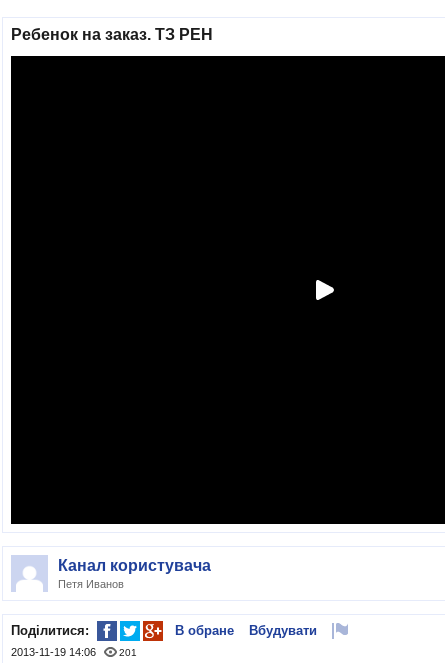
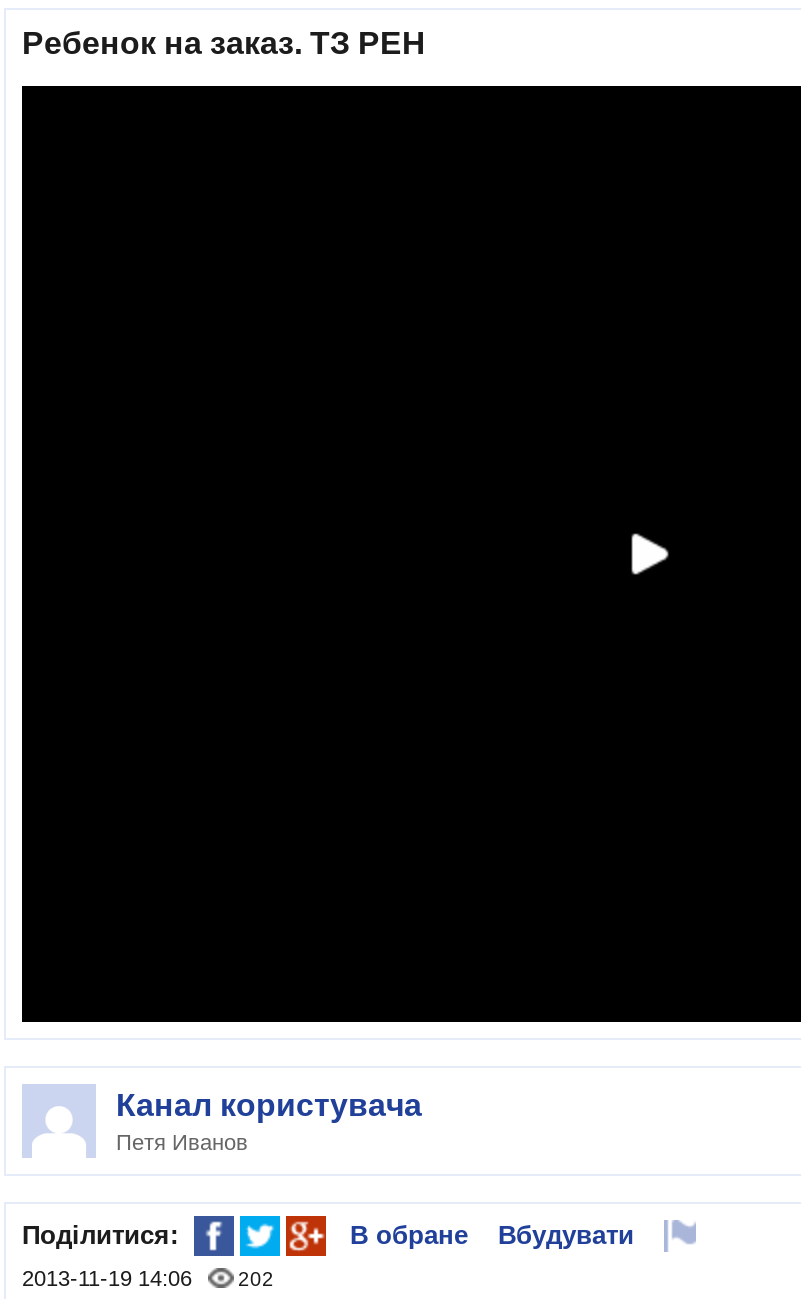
- 201
+ 202
